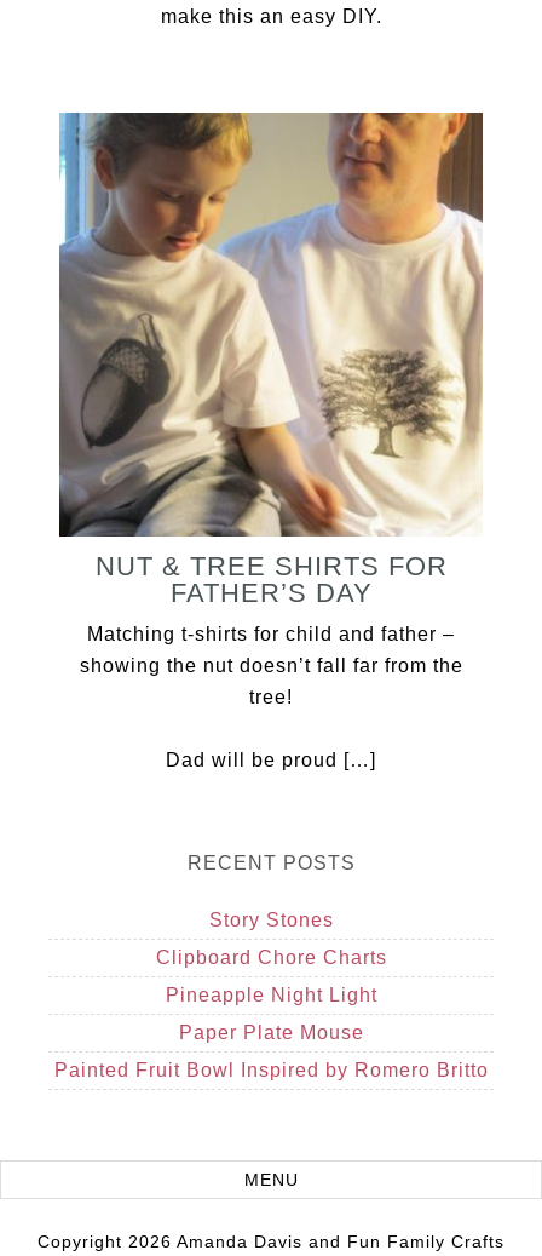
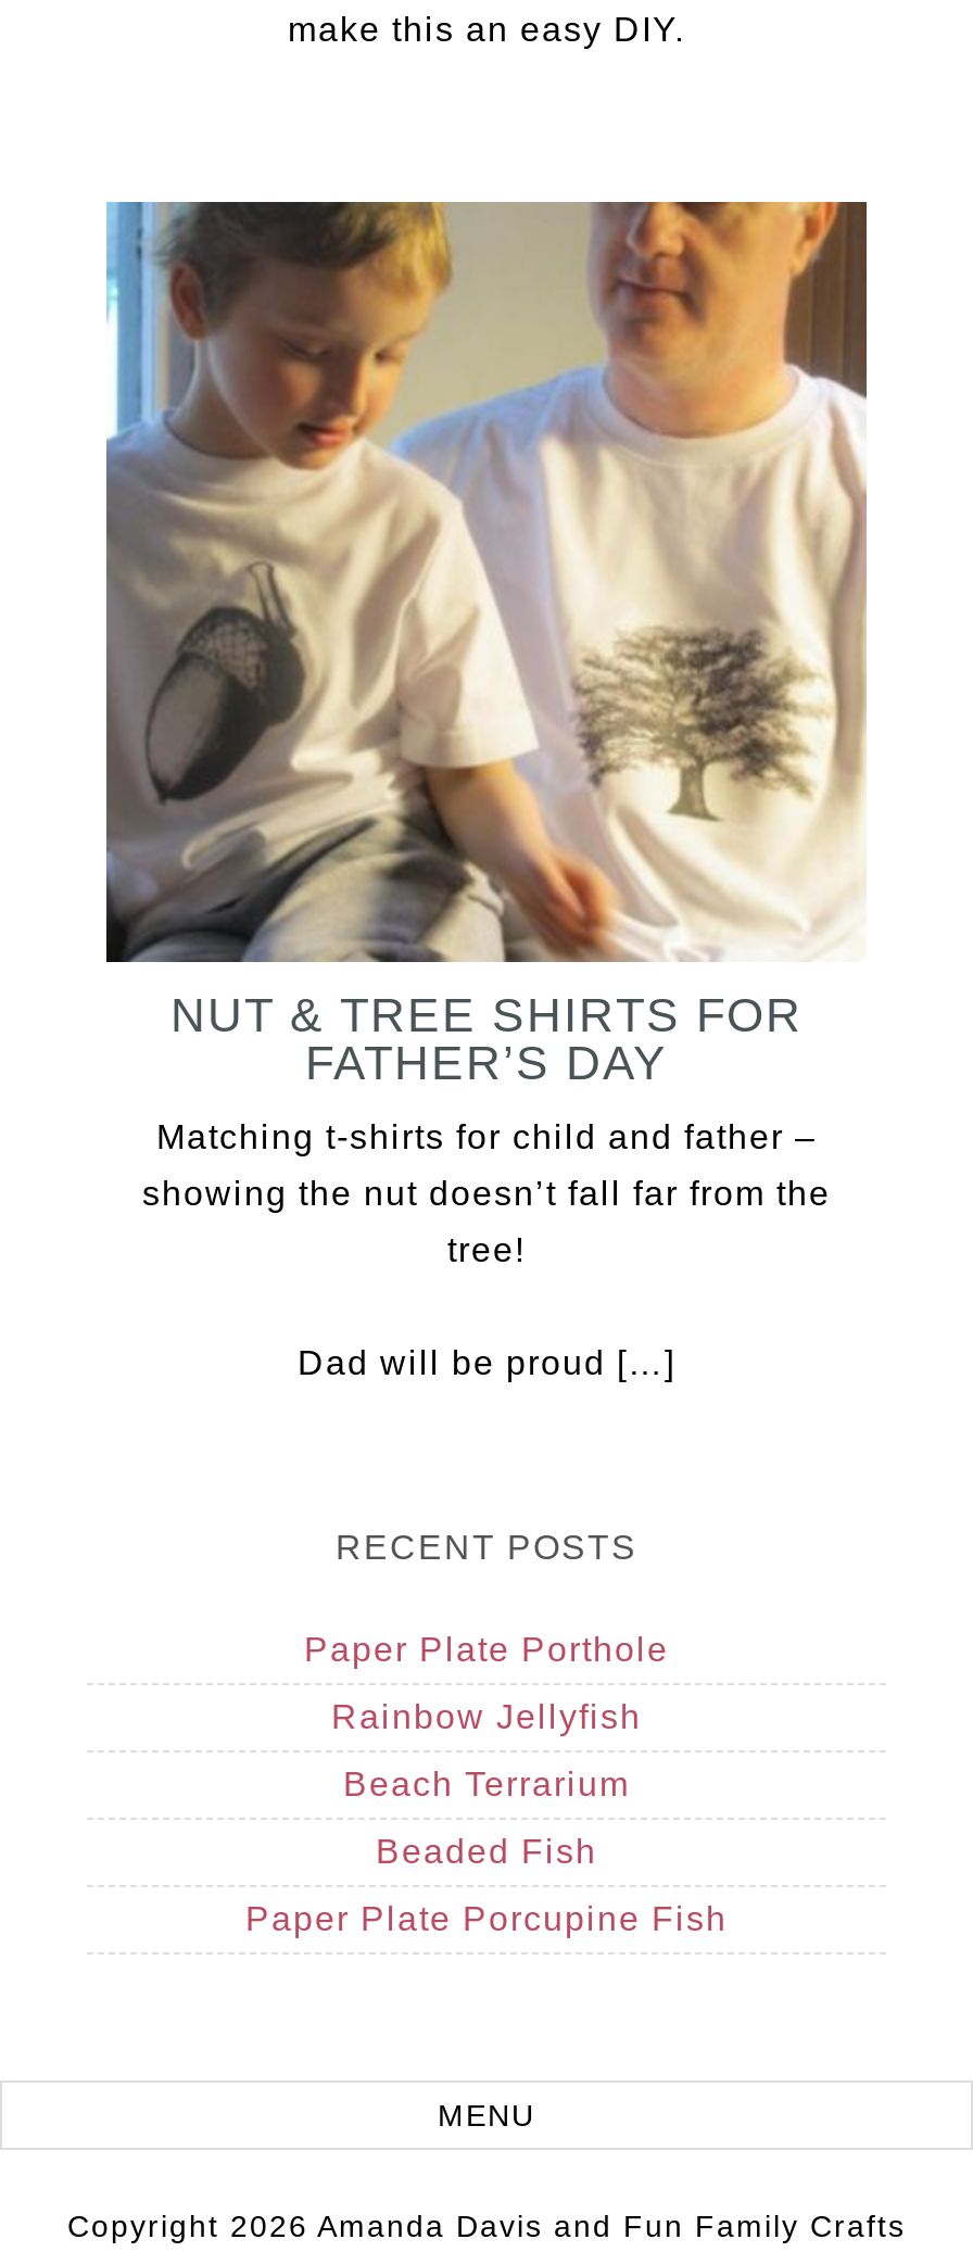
- Story Stones
+ Paper Plate Porthole

- Clipboard Chore Charts
+ Rainbow Jellyfish

- Pineapple Night Light
+ Beach Terrarium

- Paper Plate Mouse
+ Beaded Fish

- Painted Fruit Bowl Inspired by Romero Britto
+ Paper Plate Porcupine Fish
